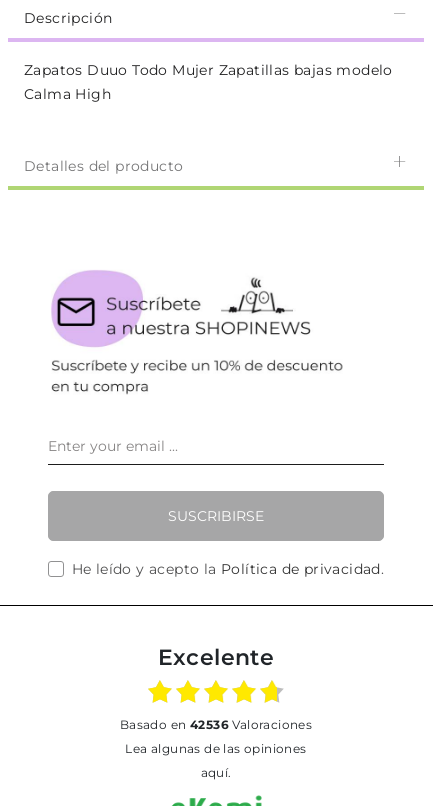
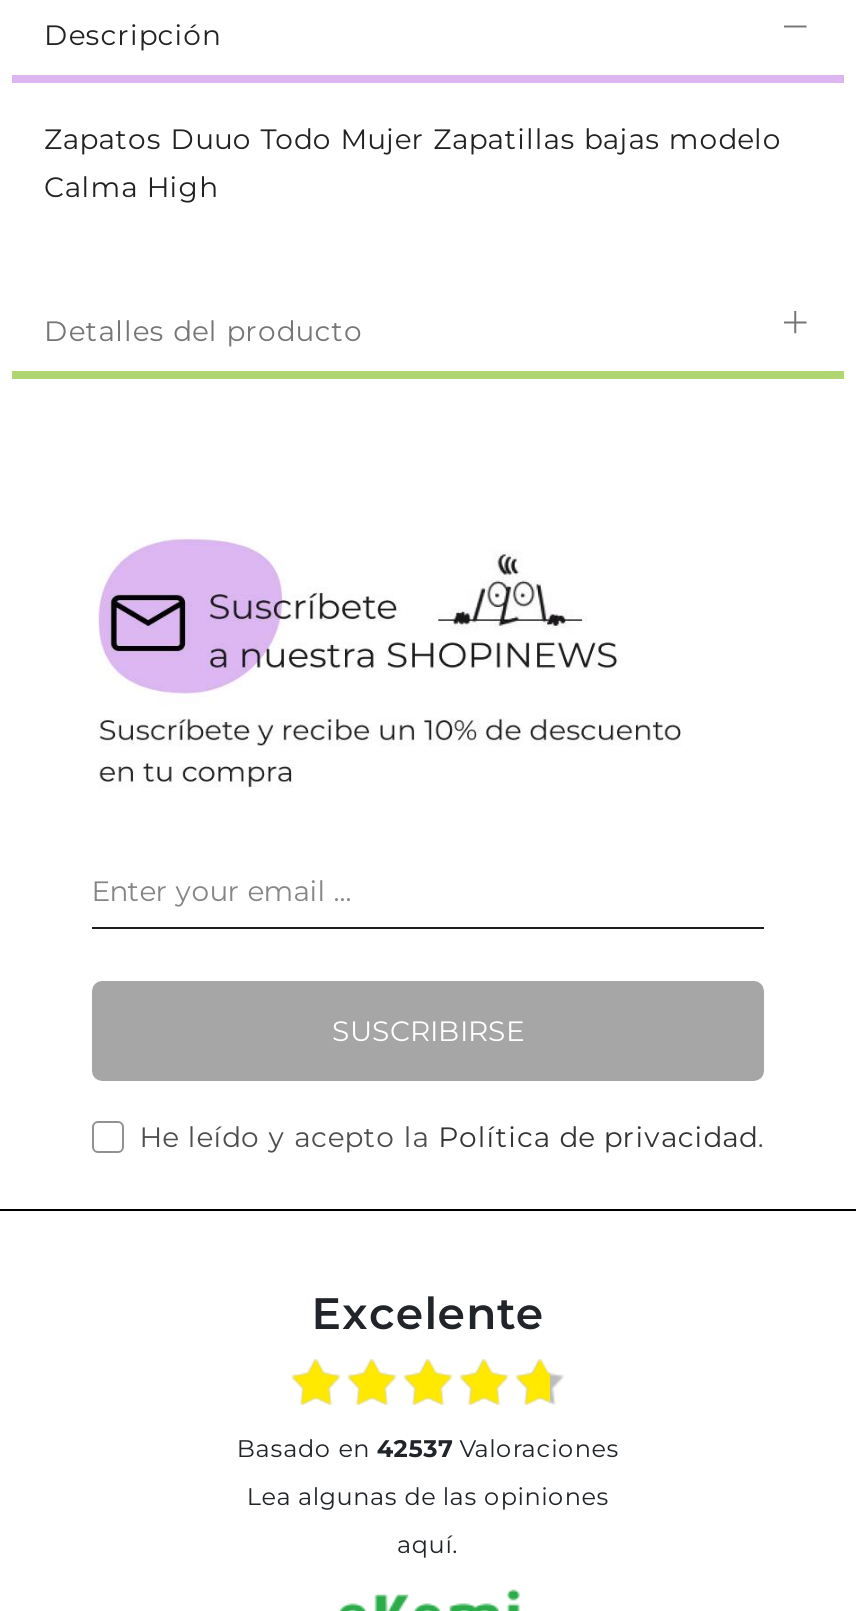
- basado en 42536 Valoraciones
+ basado en 42537 Valoraciones
